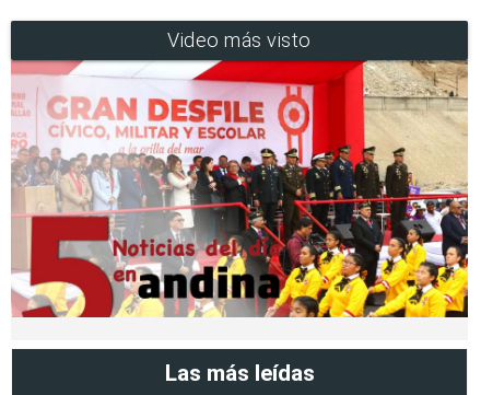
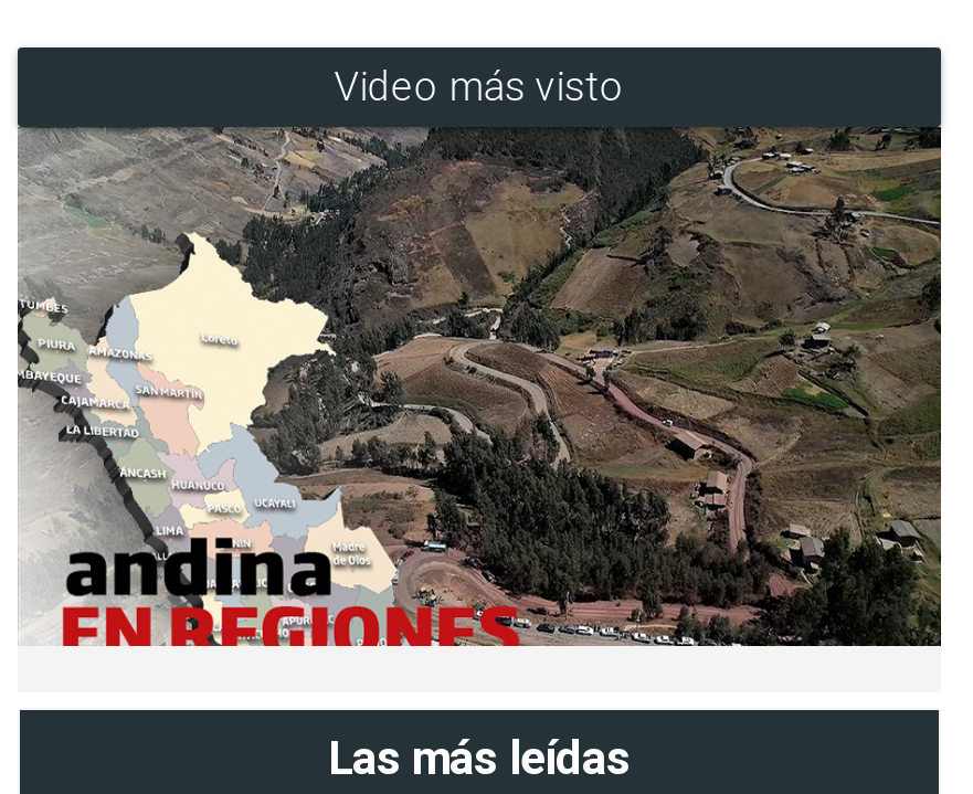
- [image]
+ [image]
